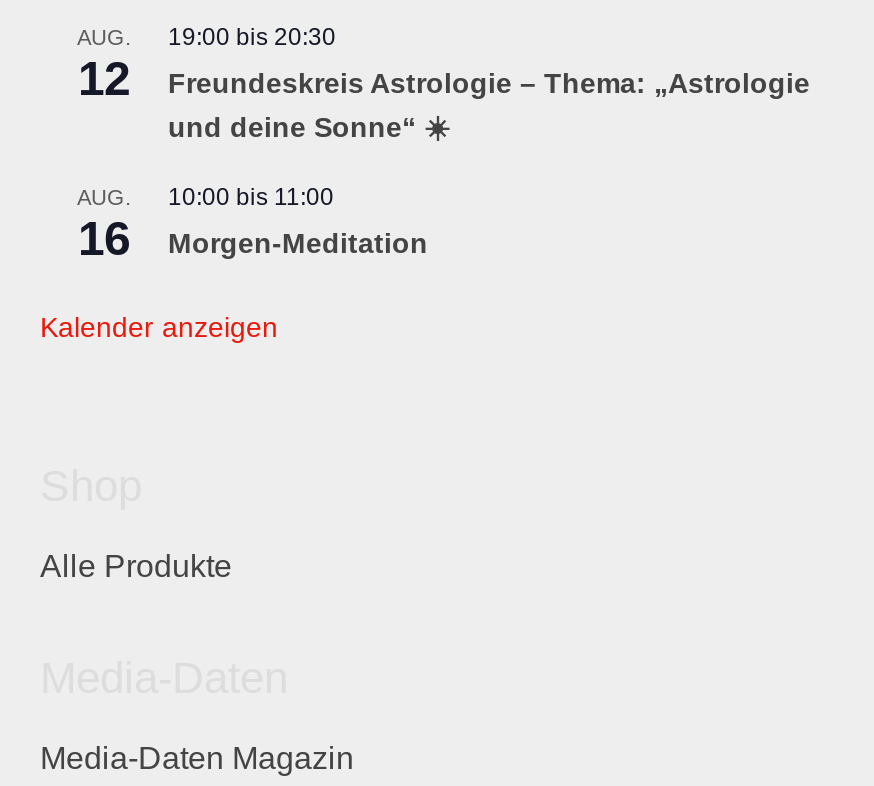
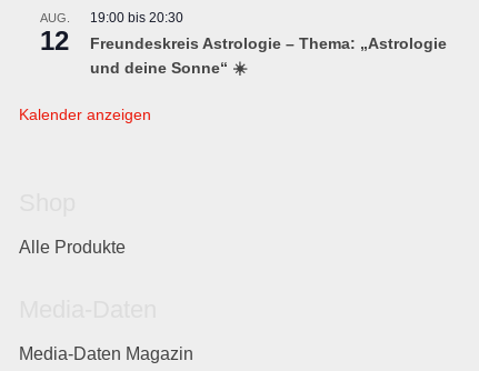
- AUG.
- 16

- 10:00 bis 11:00
- Morgen-Meditation
